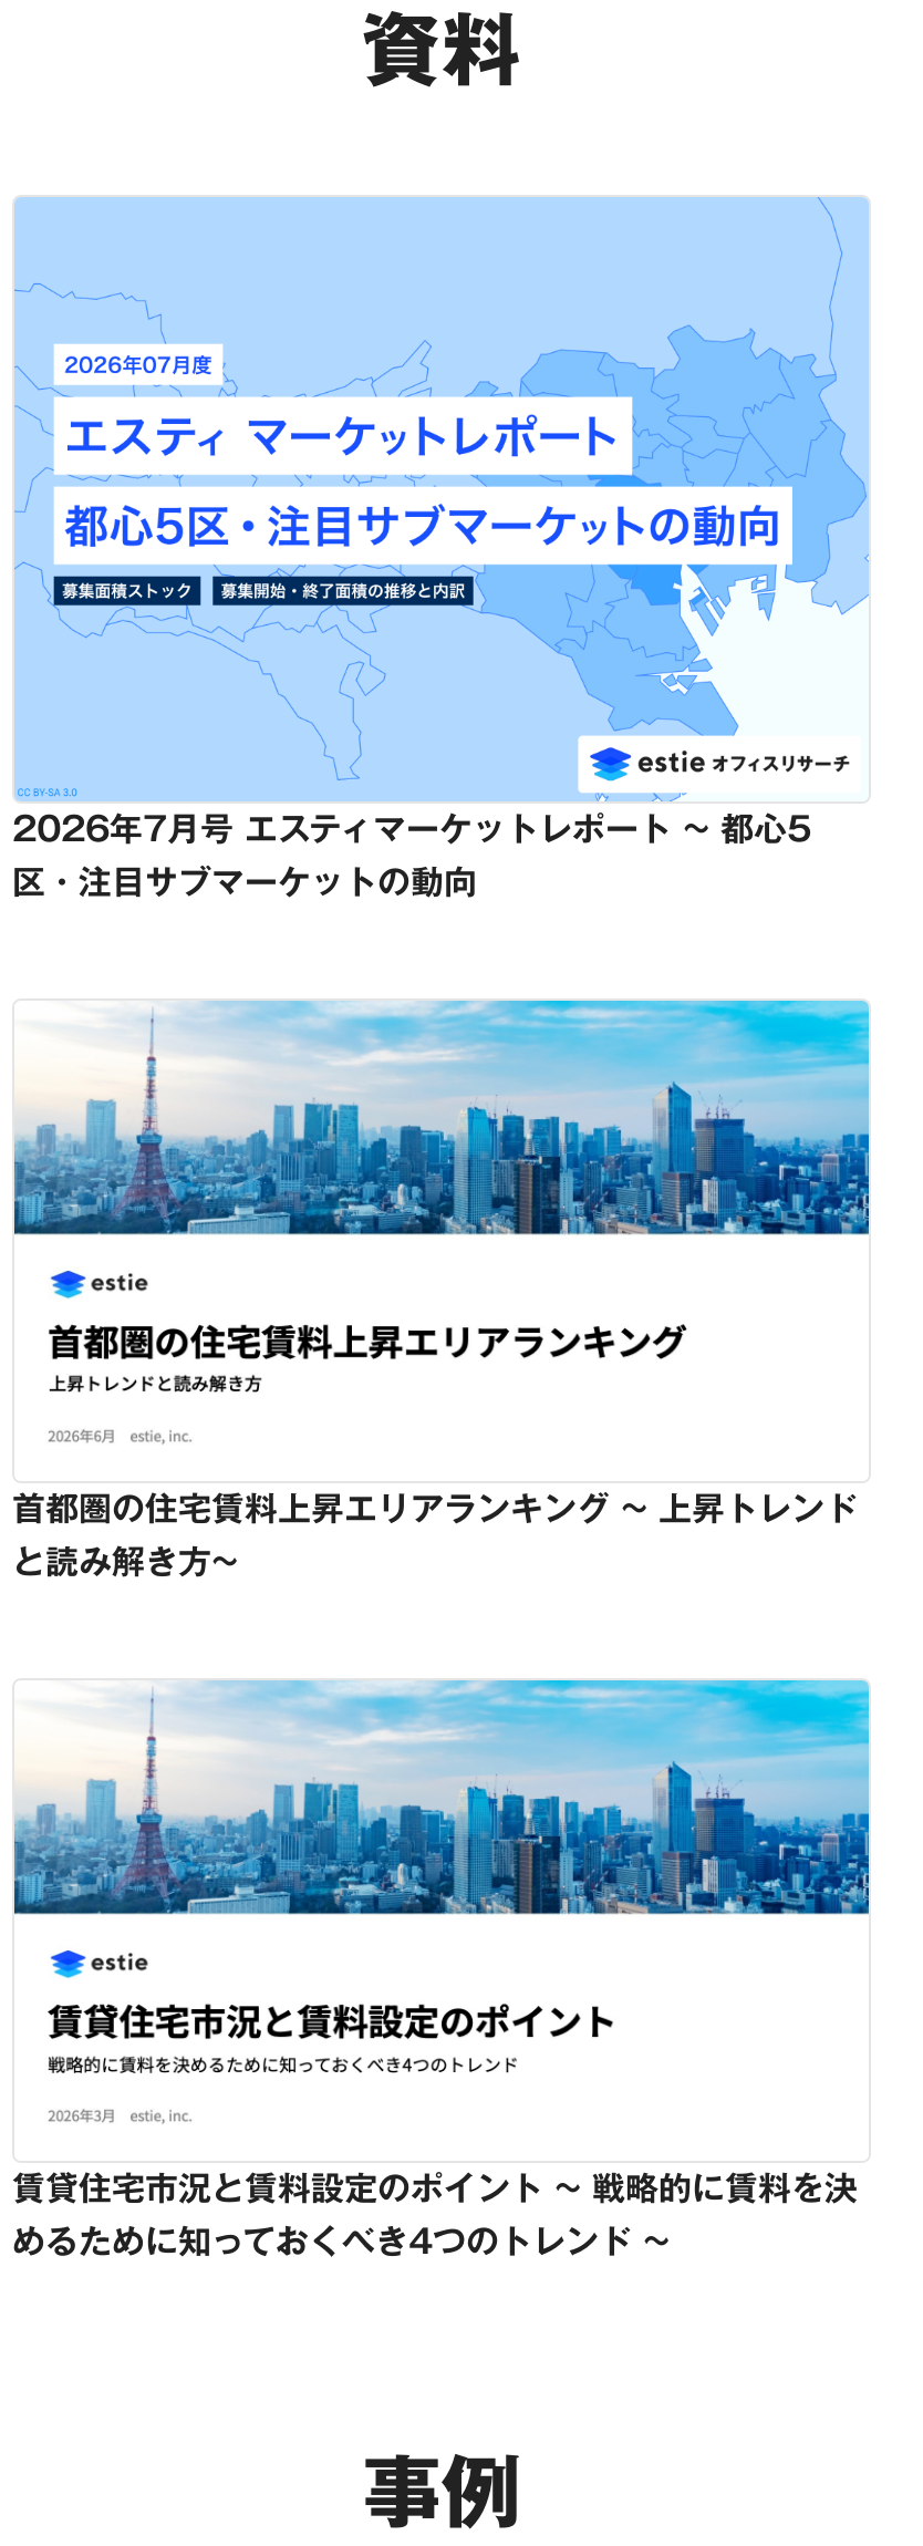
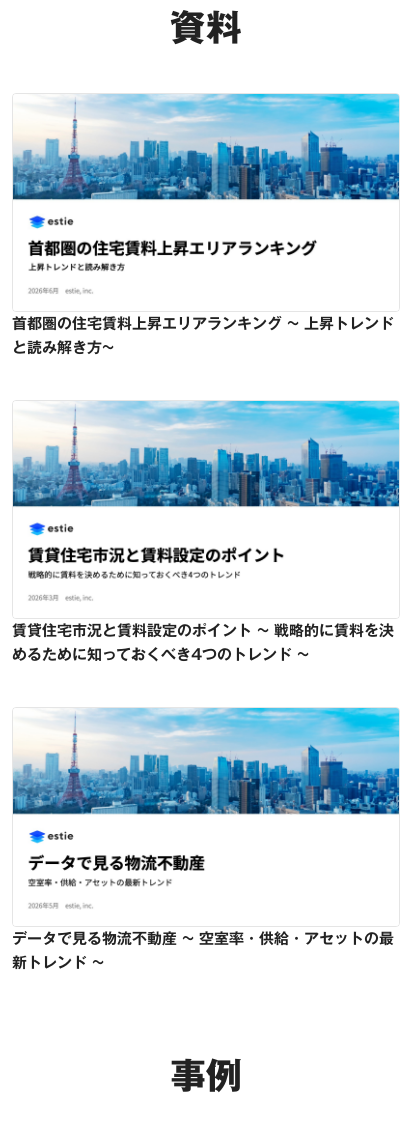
- [image]
- 2026年7月号 エスティマーケットレポート ~ 都心5
- 区・注目サブマーケットの動向

moved up: [image]

moved up: [image] | 首都圏の住宅賃料上昇エリアランキング ~ 上昇トレンド | と読み解き方~ | 賃貸住宅市況と賃料設定のポイント ~ 戦略的に賃料を決 | めるために知っておくべき4つのトレンド ~

+ データで見る物流不動産 ~ 空室率・供給・アセットの最
+ 新トレンド ~
